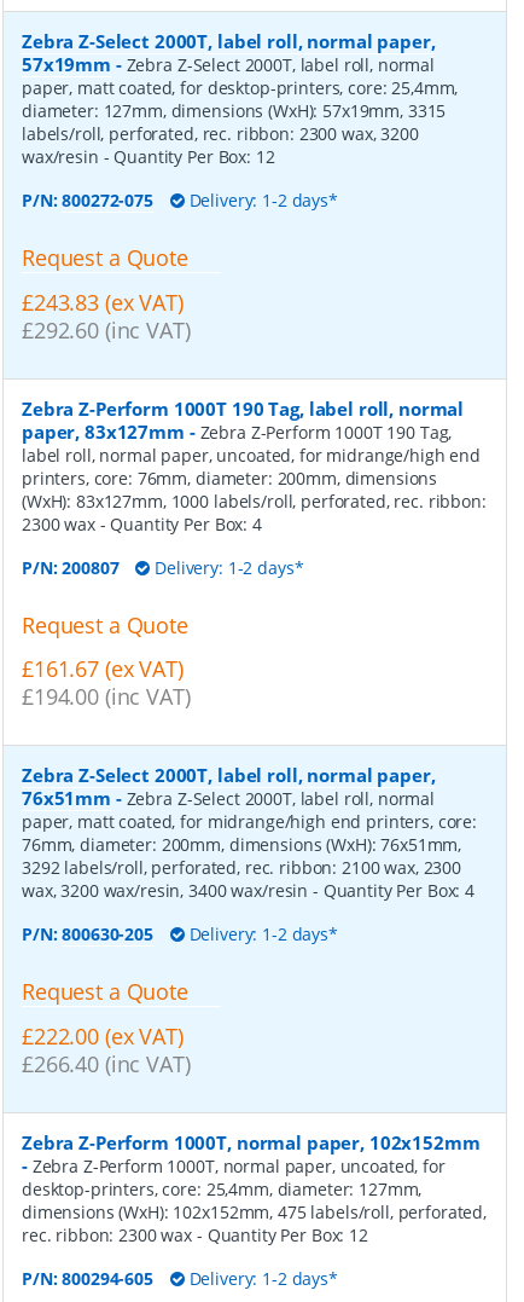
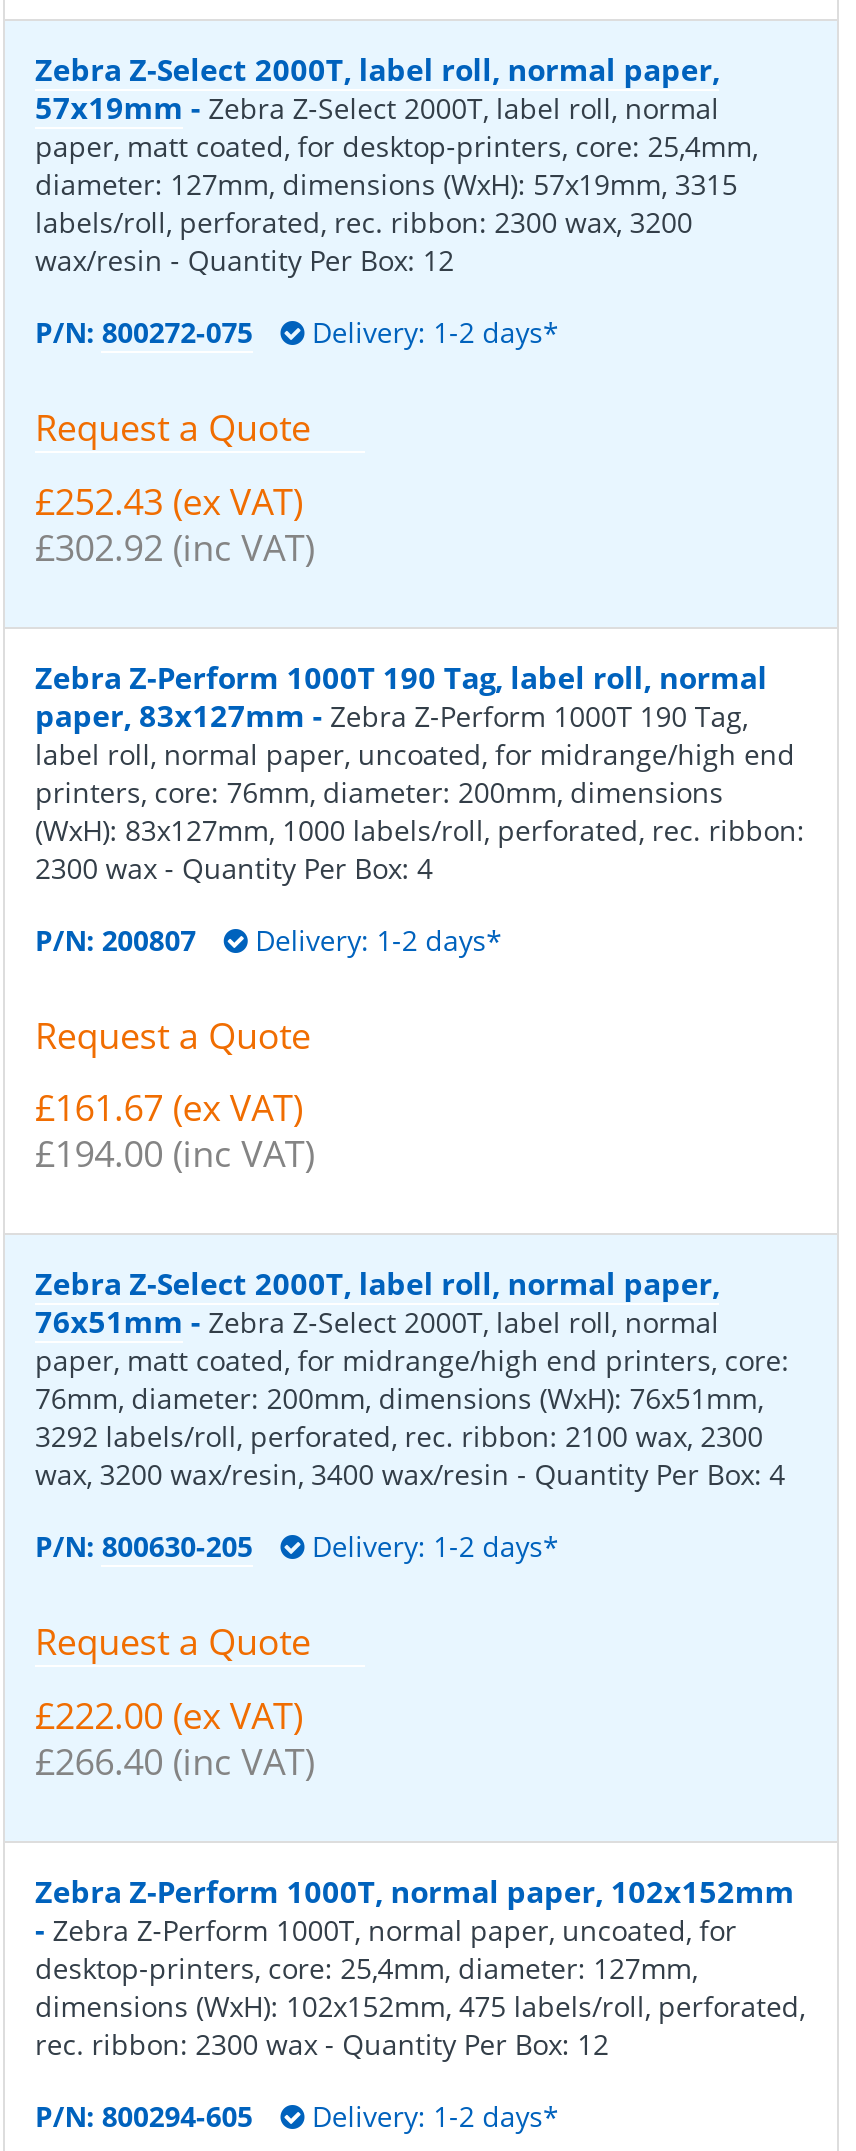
- £243.83 (ex VAT)
+ £252.43 (ex VAT)

- £292.60 (inc VAT)
+ £302.92 (inc VAT)
